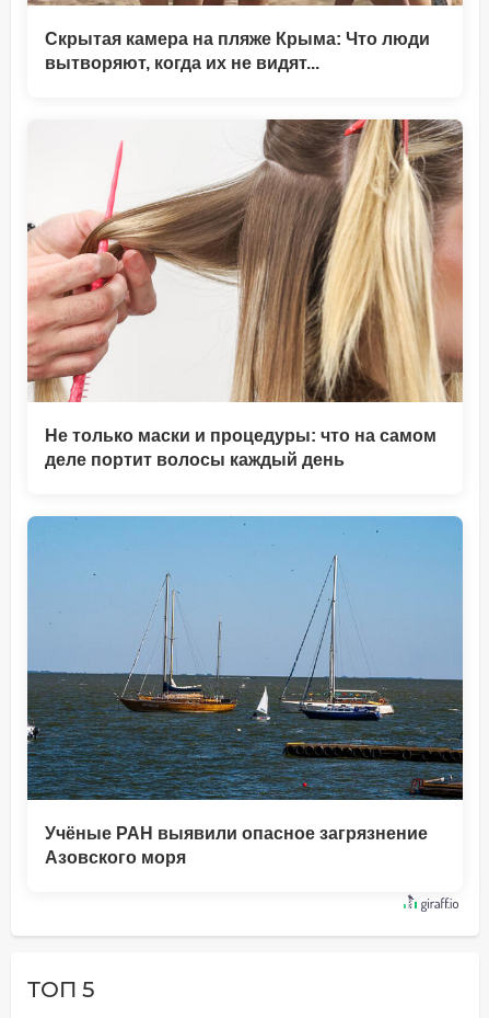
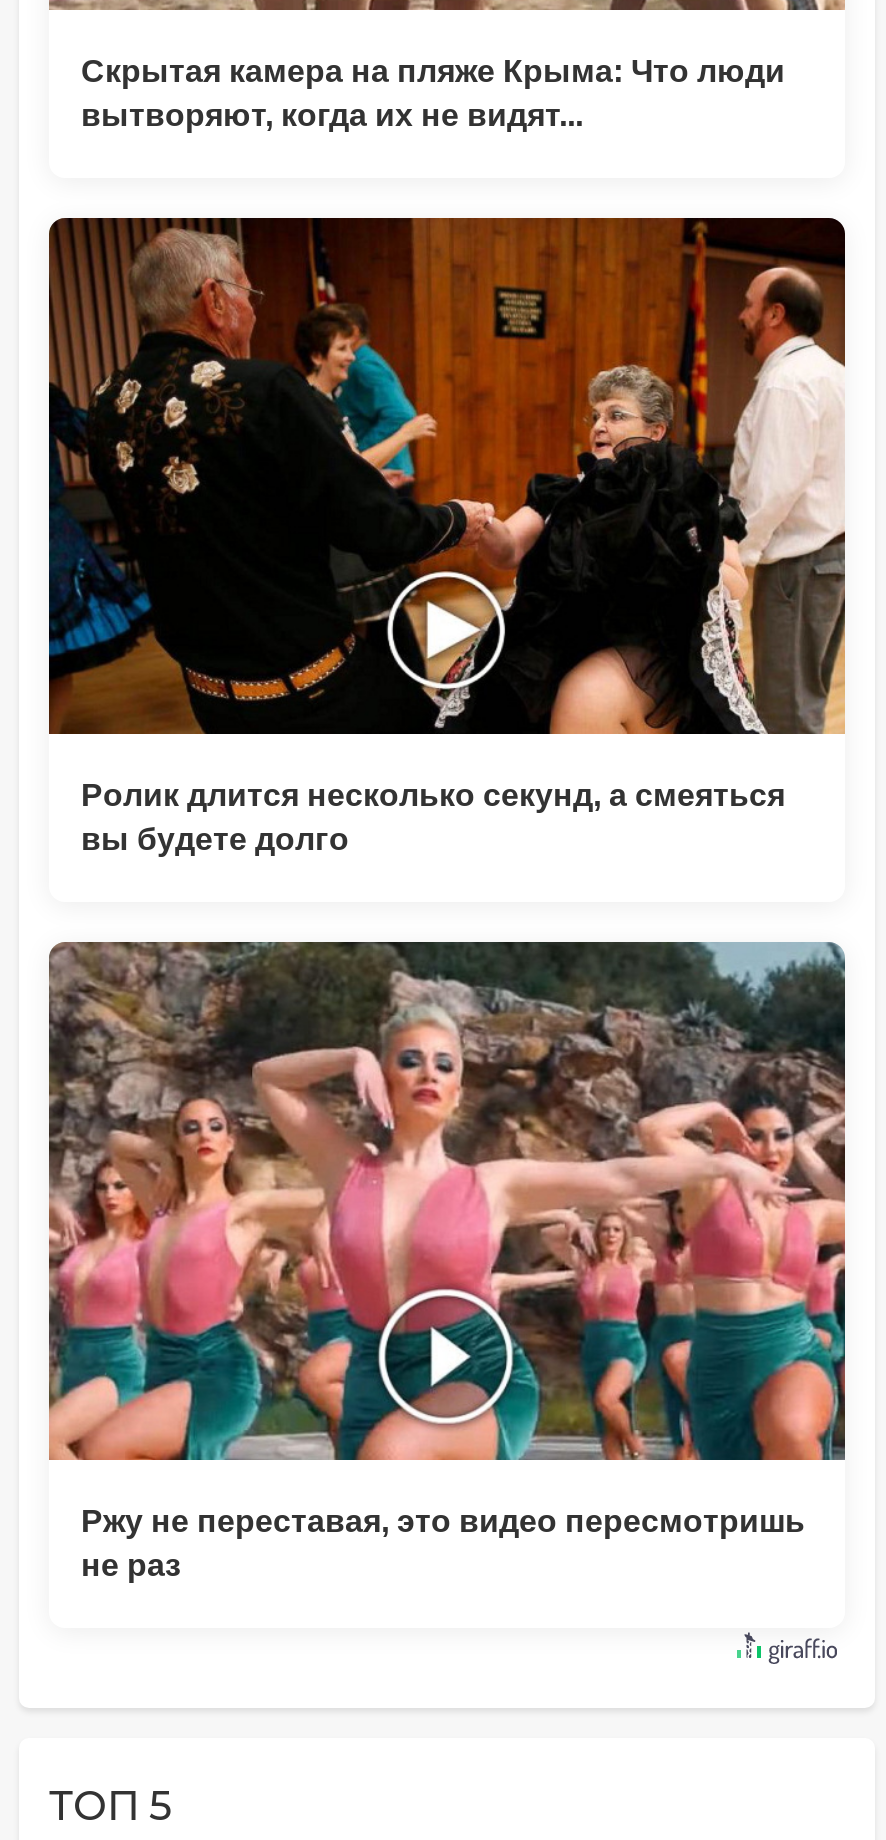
- [image]
- Не только маски и процедуры: что на самом
- деле портит волосы каждый день
+ [image]
+ Ролик длится несколько секунд, а смеяться
+ вы будете долго

- [image]
- Учёные РАН выявили опасное загрязнение
- Азовского моря
+ [image]
+ Ржу не переставая, это видео пересмотришь
+ не раз
